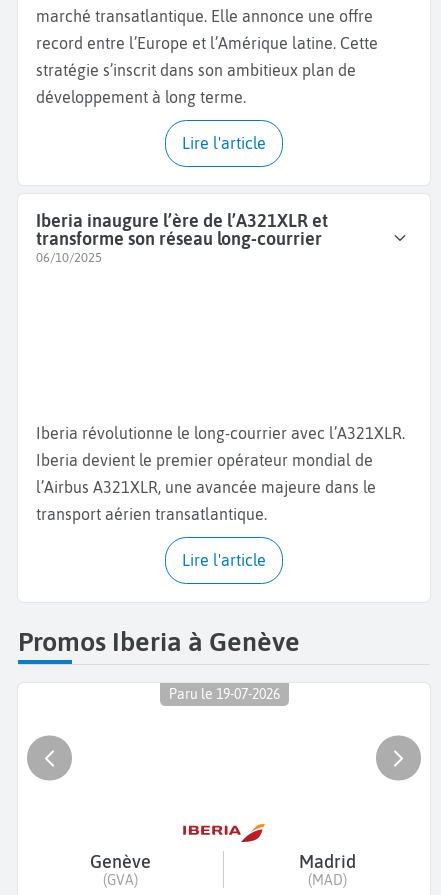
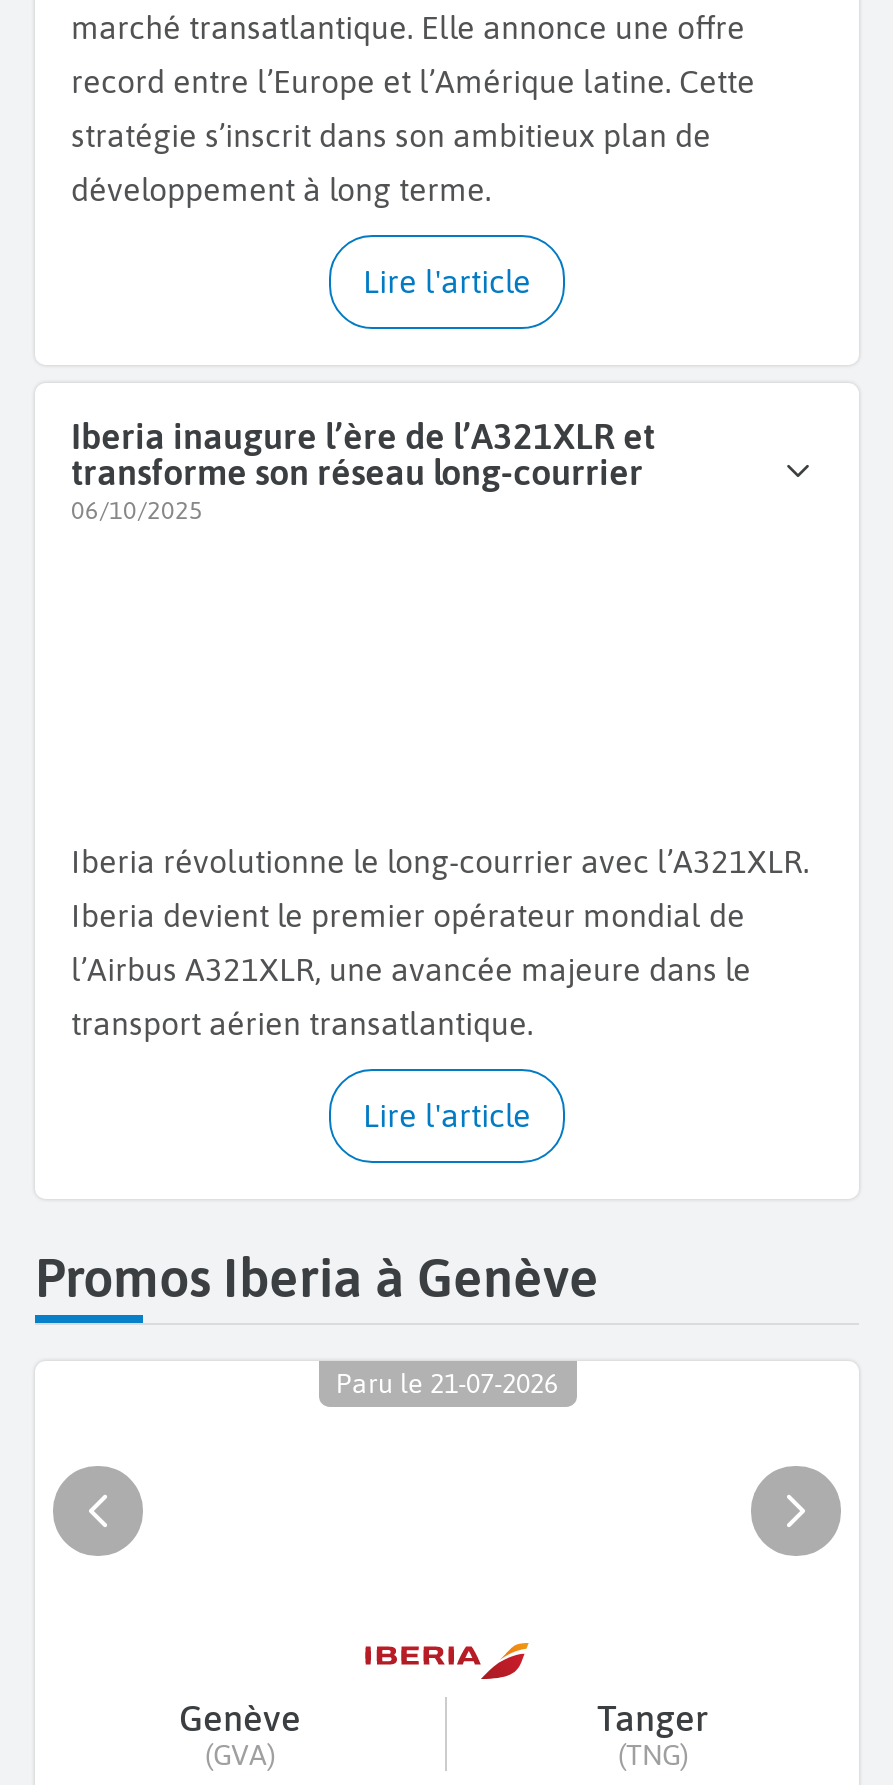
- Paru le 19-07-2026
+ Paru le 21-07-2026

- Madrid
- (MAD)
+ Tanger
+ (TNG)
